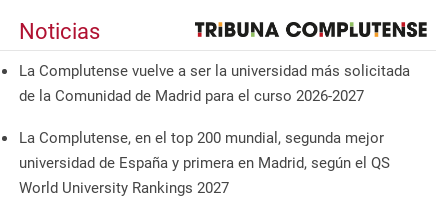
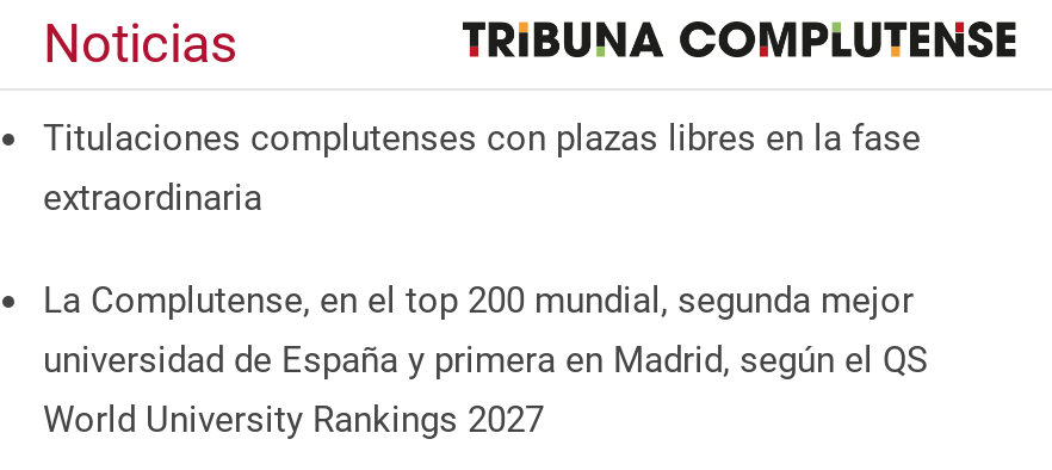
- La Complutense vuelve a ser la universidad más solicitada
- de la Comunidad de Madrid para el curso 2026-2027
+ Titulaciones complutenses con plazas libres en la fase
+ extraordinaria
